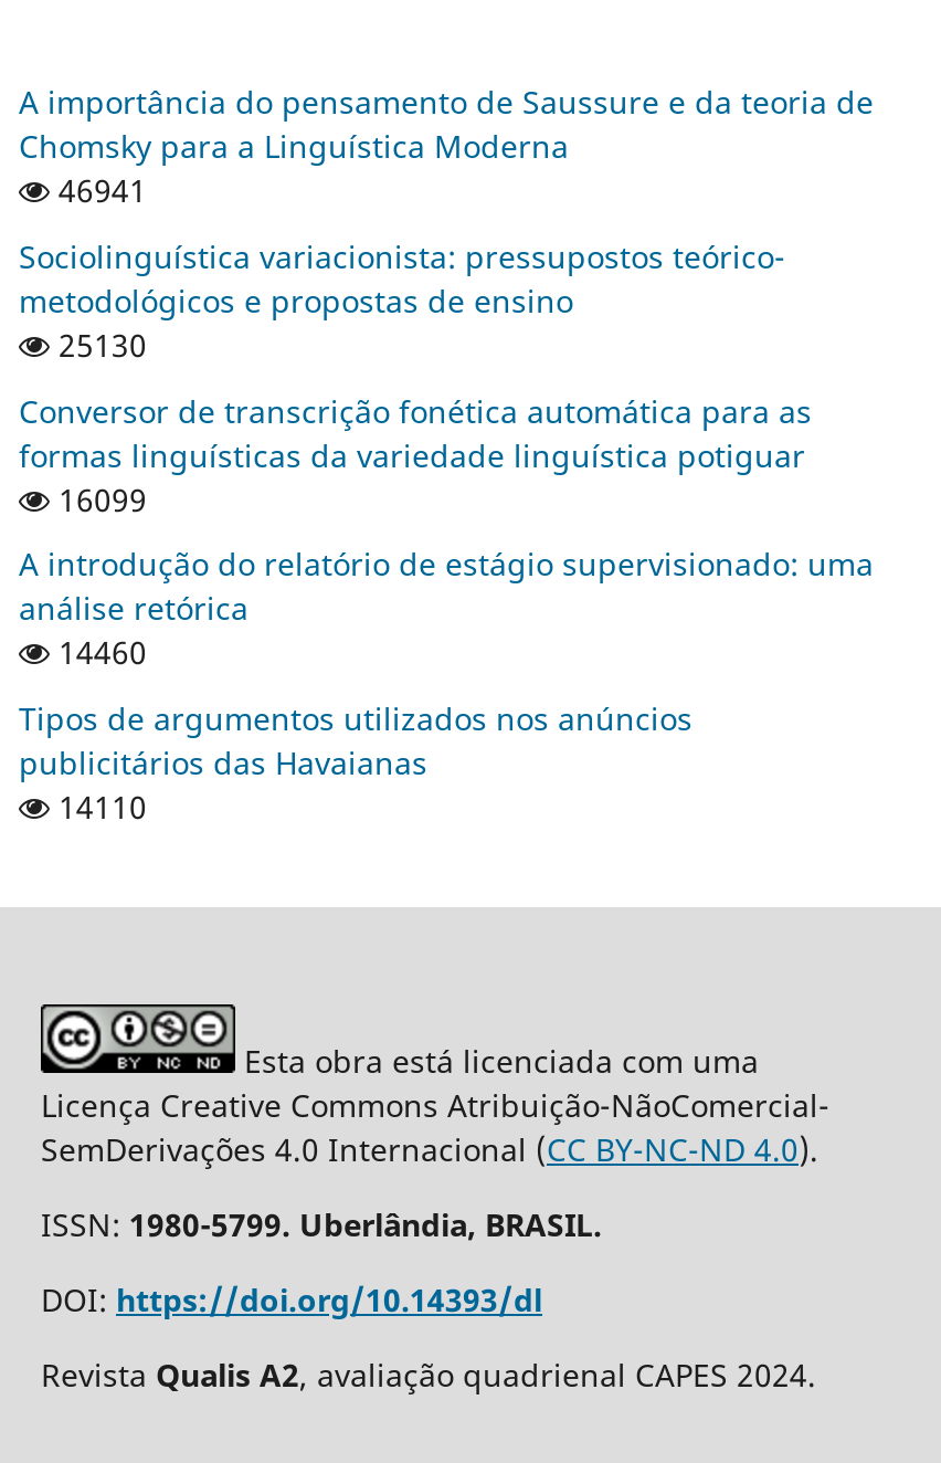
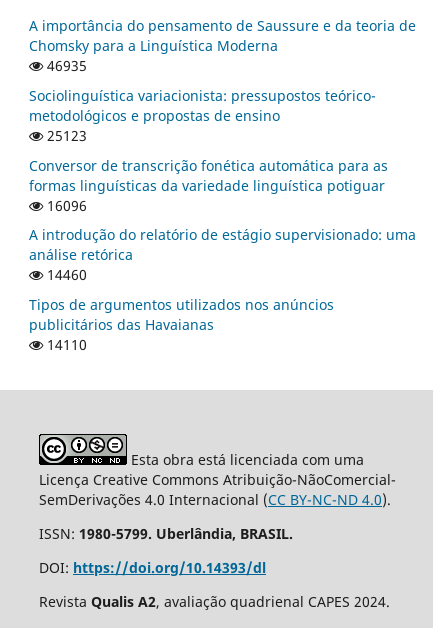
- 46941
+ 46935

- 25130
+ 25123

- 16099
+ 16096
